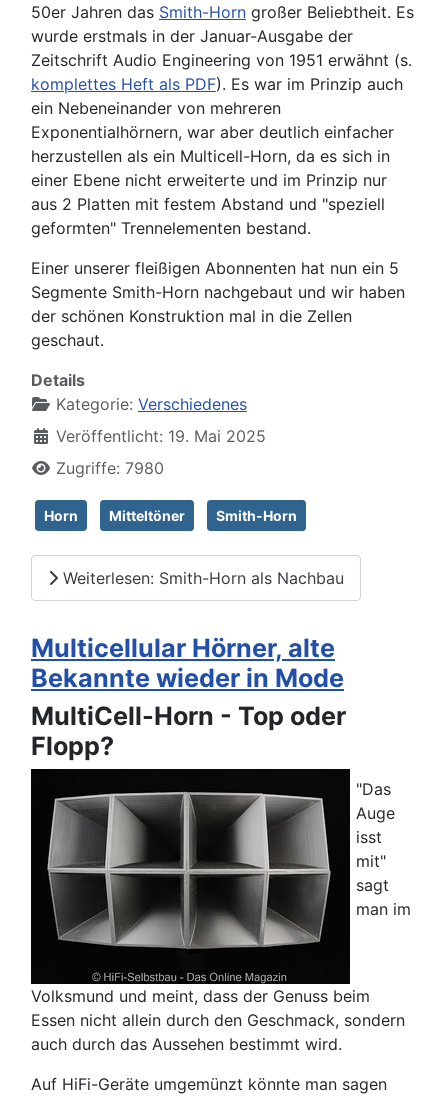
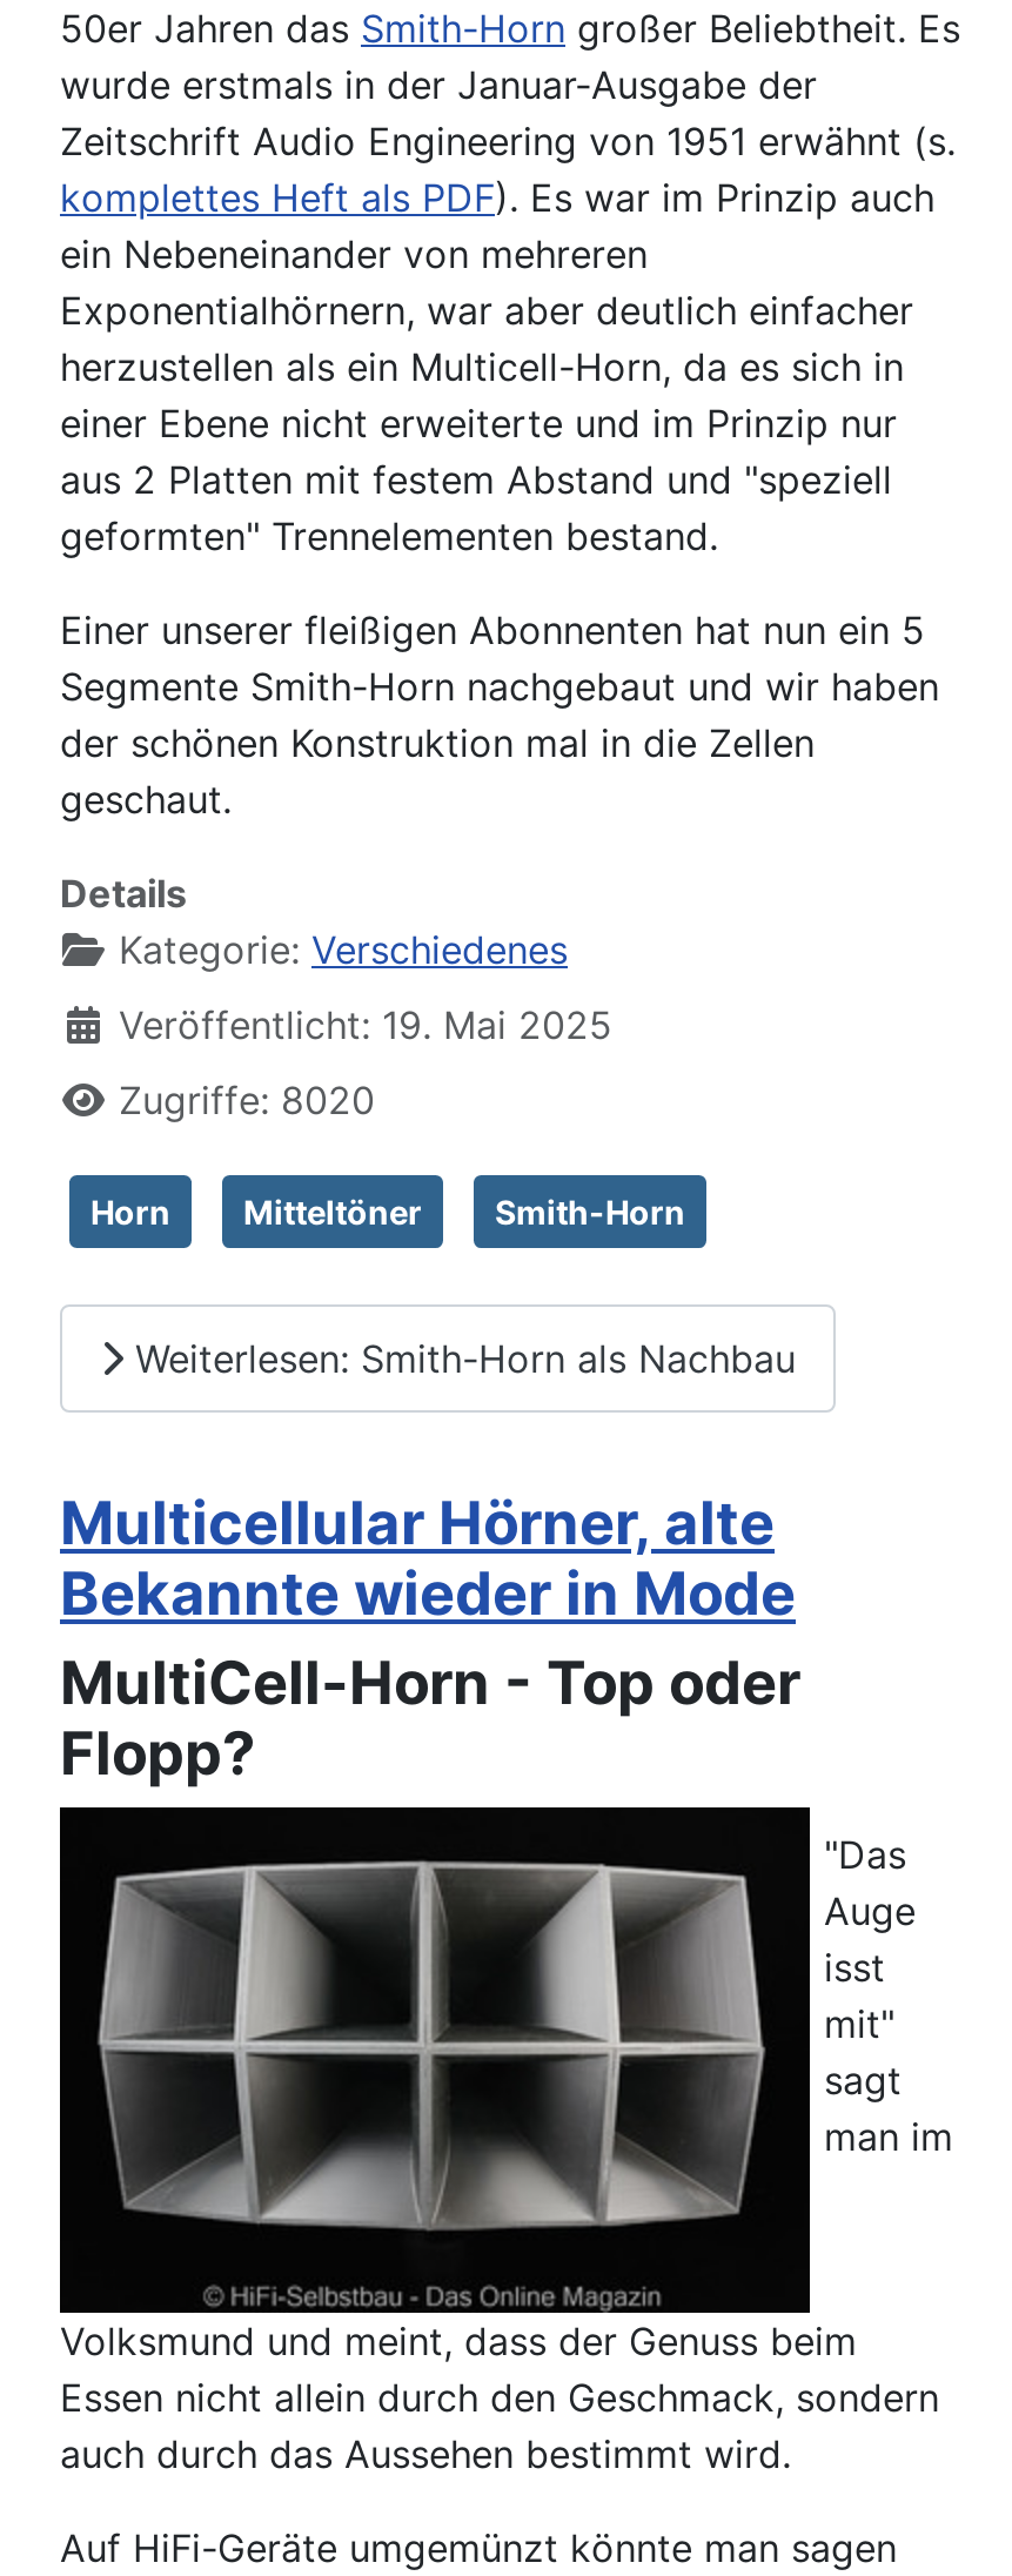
- Zugriffe: 7980
+ Zugriffe: 8020
